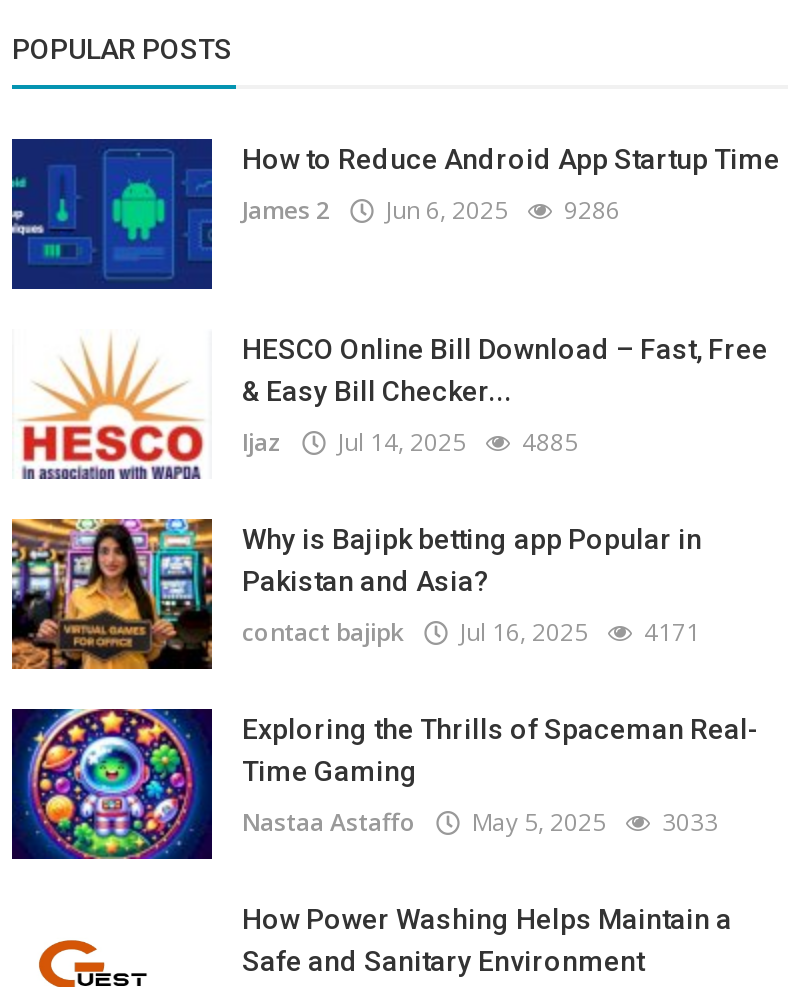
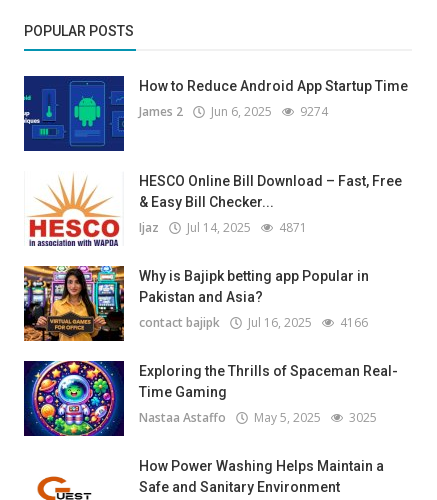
- James 2 Jun 6, 2025 9286
+ James 2 Jun 6, 2025 9274

- Ijaz Jul 14, 2025 4885
+ Ijaz Jul 14, 2025 4871

- contact bajipk Jul 16, 2025 4171
+ contact bajipk Jul 16, 2025 4166

- Nastaa Astaffo May 5, 2025 3033
+ Nastaa Astaffo May 5, 2025 3025
